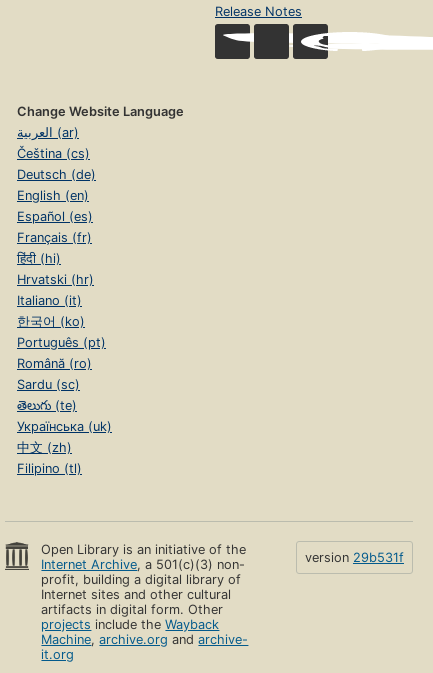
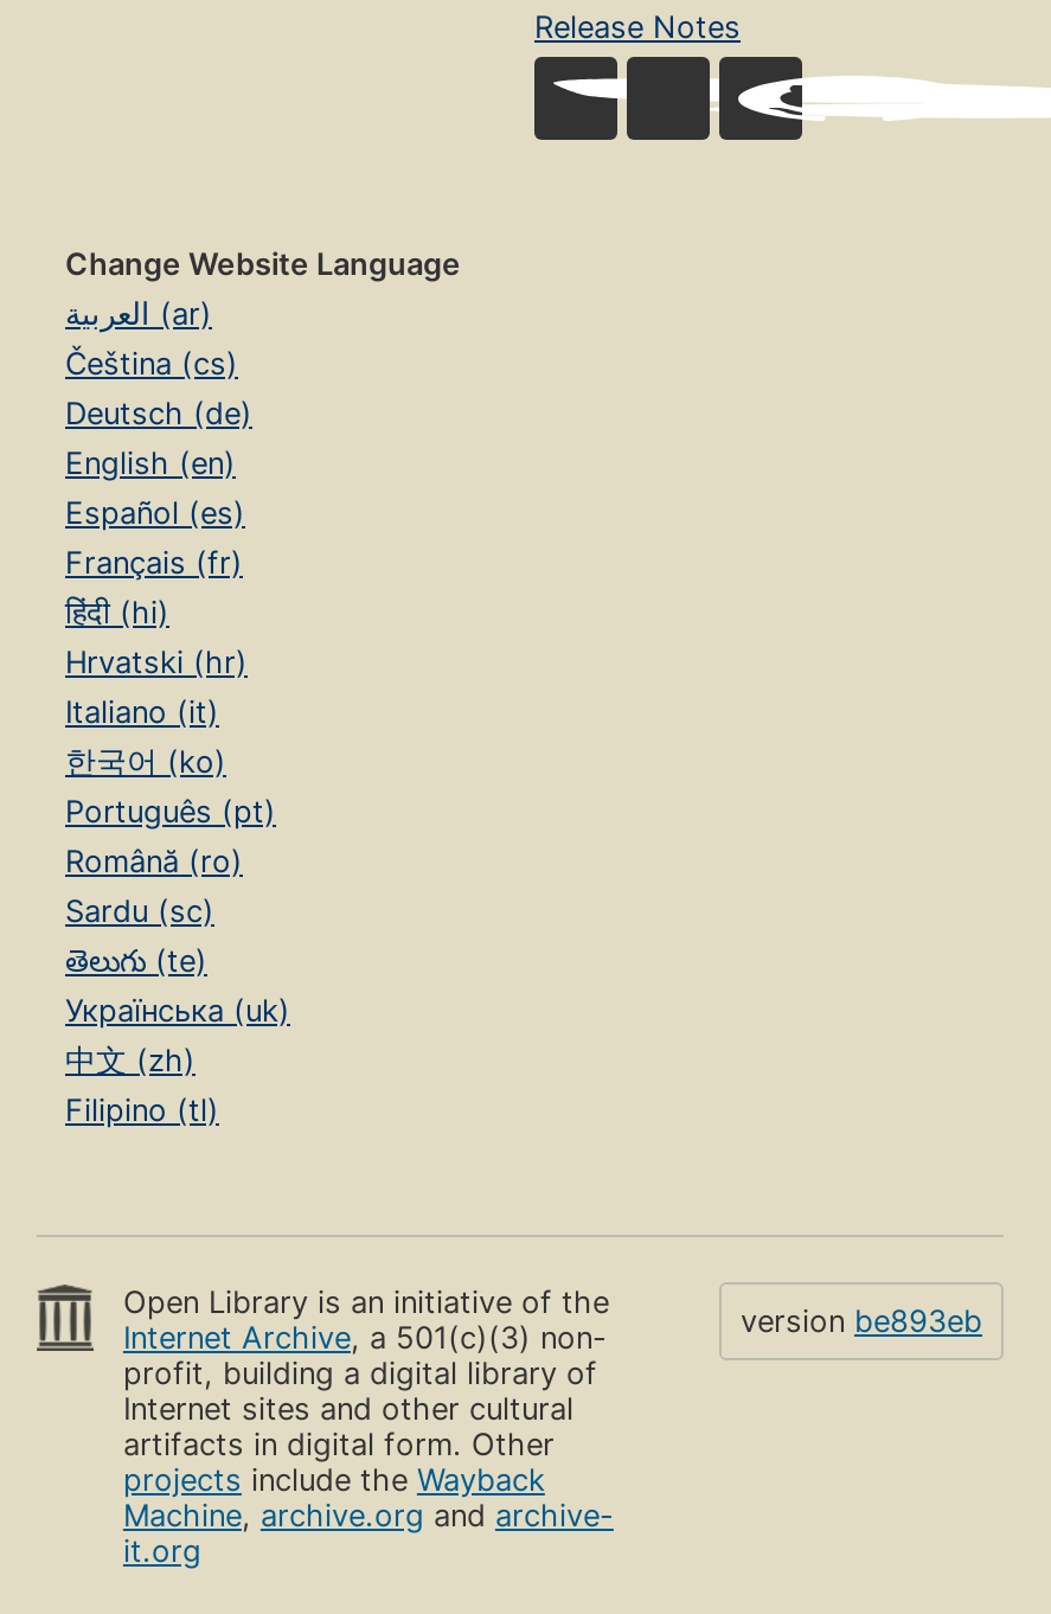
- version 29b531f
+ version be893eb
